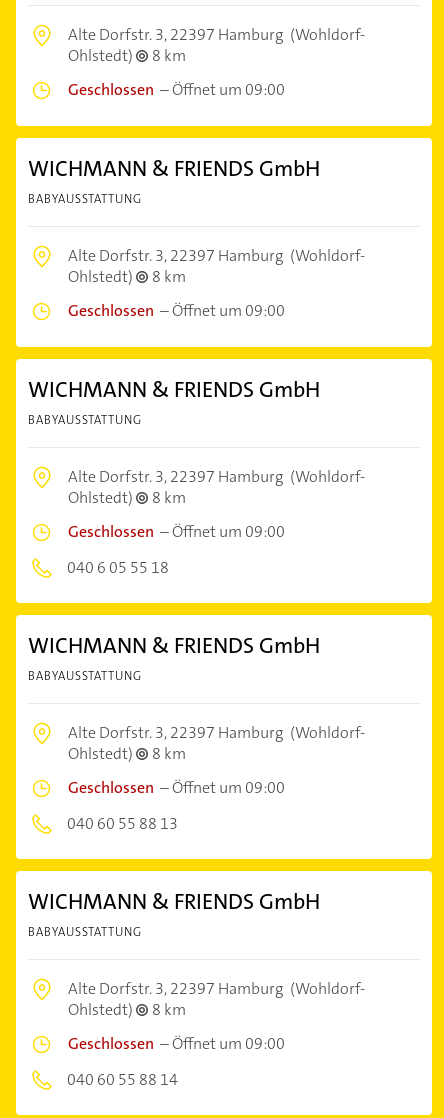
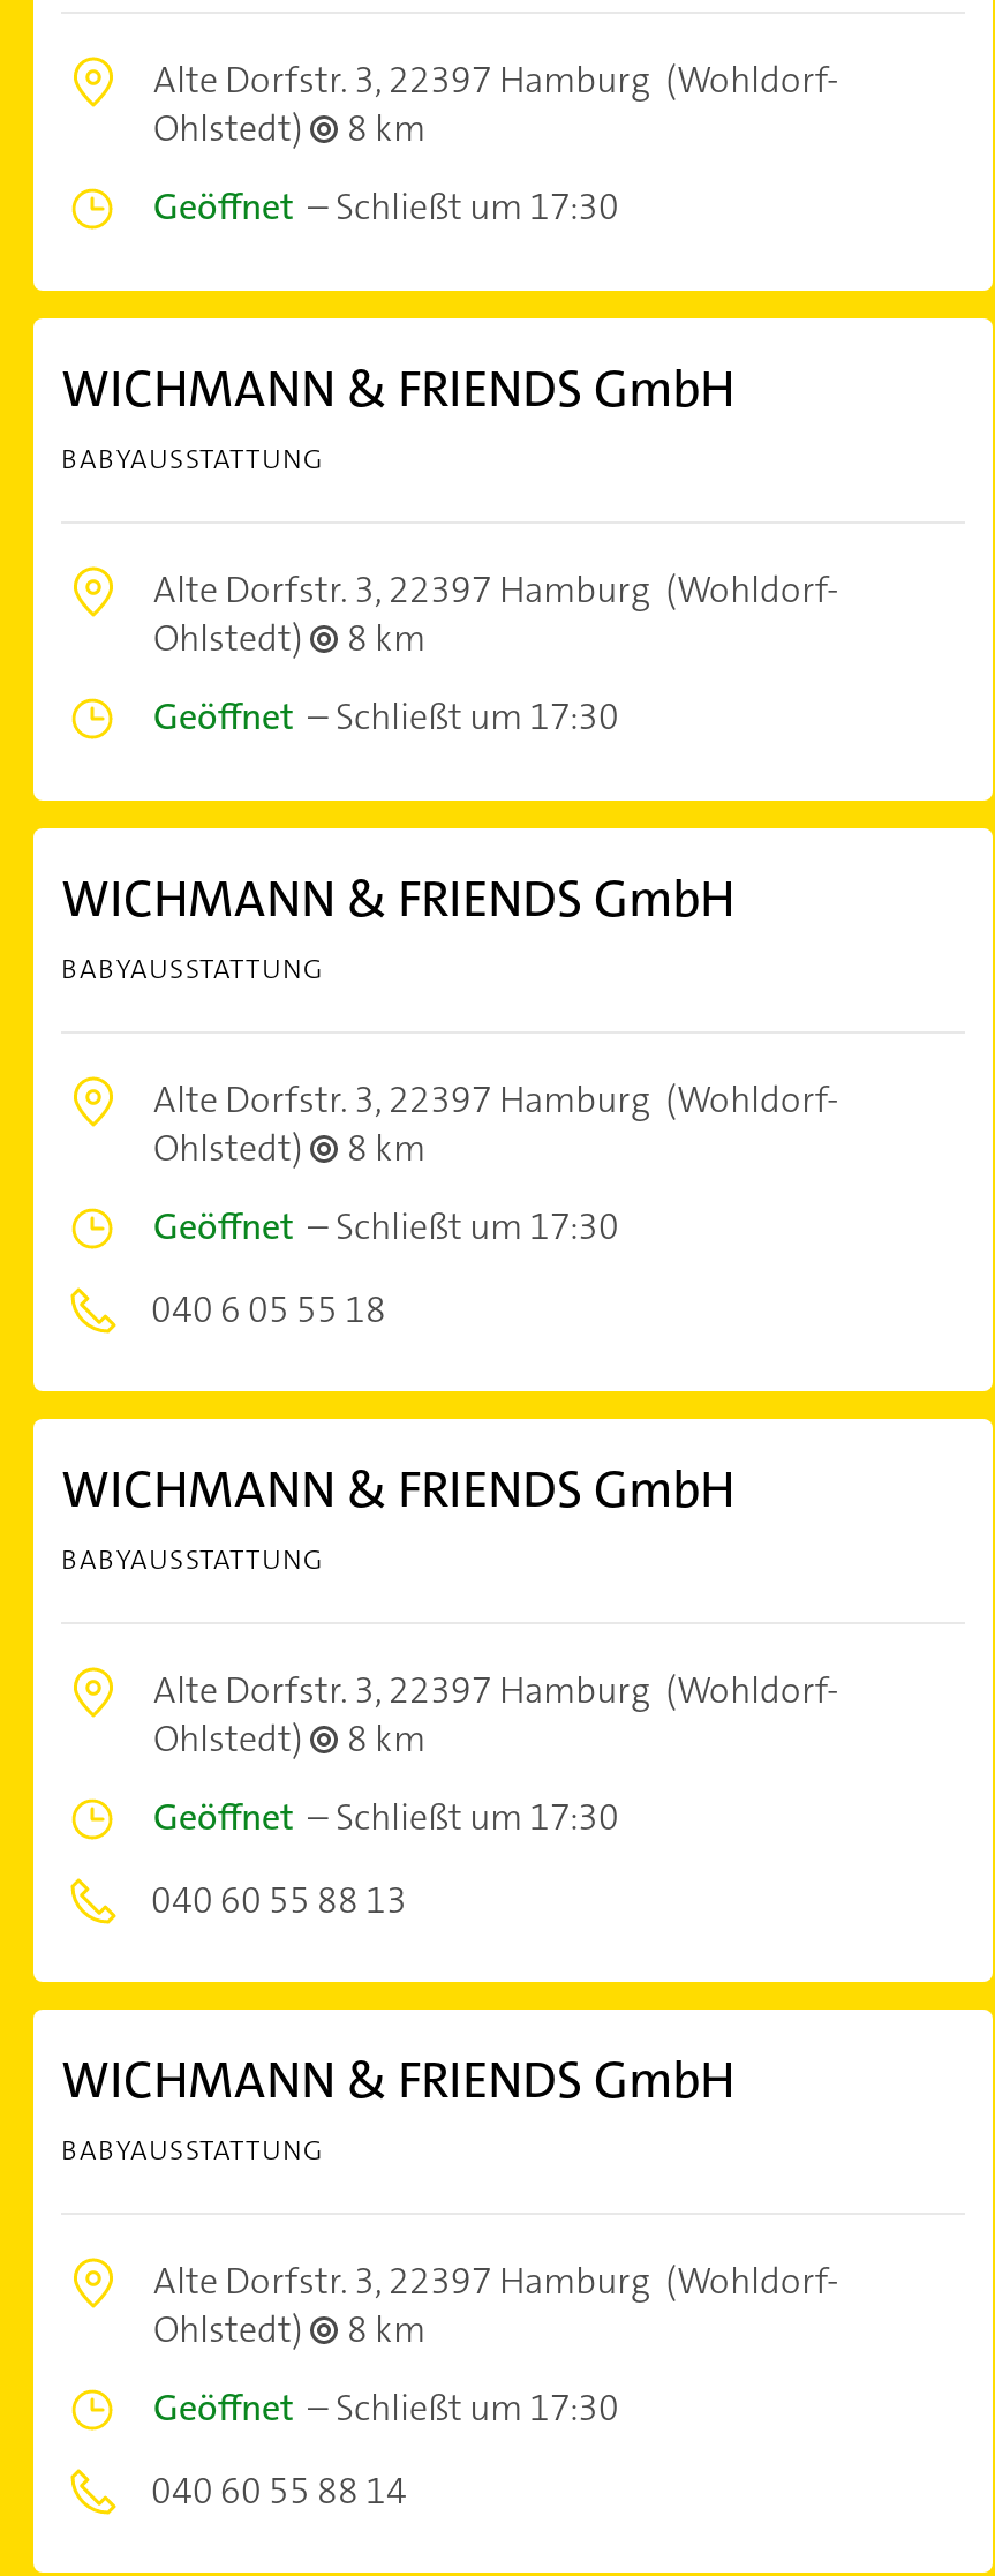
- Geschlossen – Öffnet um 09:00
+ Geöffnet – Schließt um 17:30

- Geschlossen – Öffnet um 09:00
+ Geöffnet – Schließt um 17:30

- Geschlossen – Öffnet um 09:00
+ Geöffnet – Schließt um 17:30

- Geschlossen – Öffnet um 09:00
+ Geöffnet – Schließt um 17:30

- Geschlossen – Öffnet um 09:00
+ Geöffnet – Schließt um 17:30
